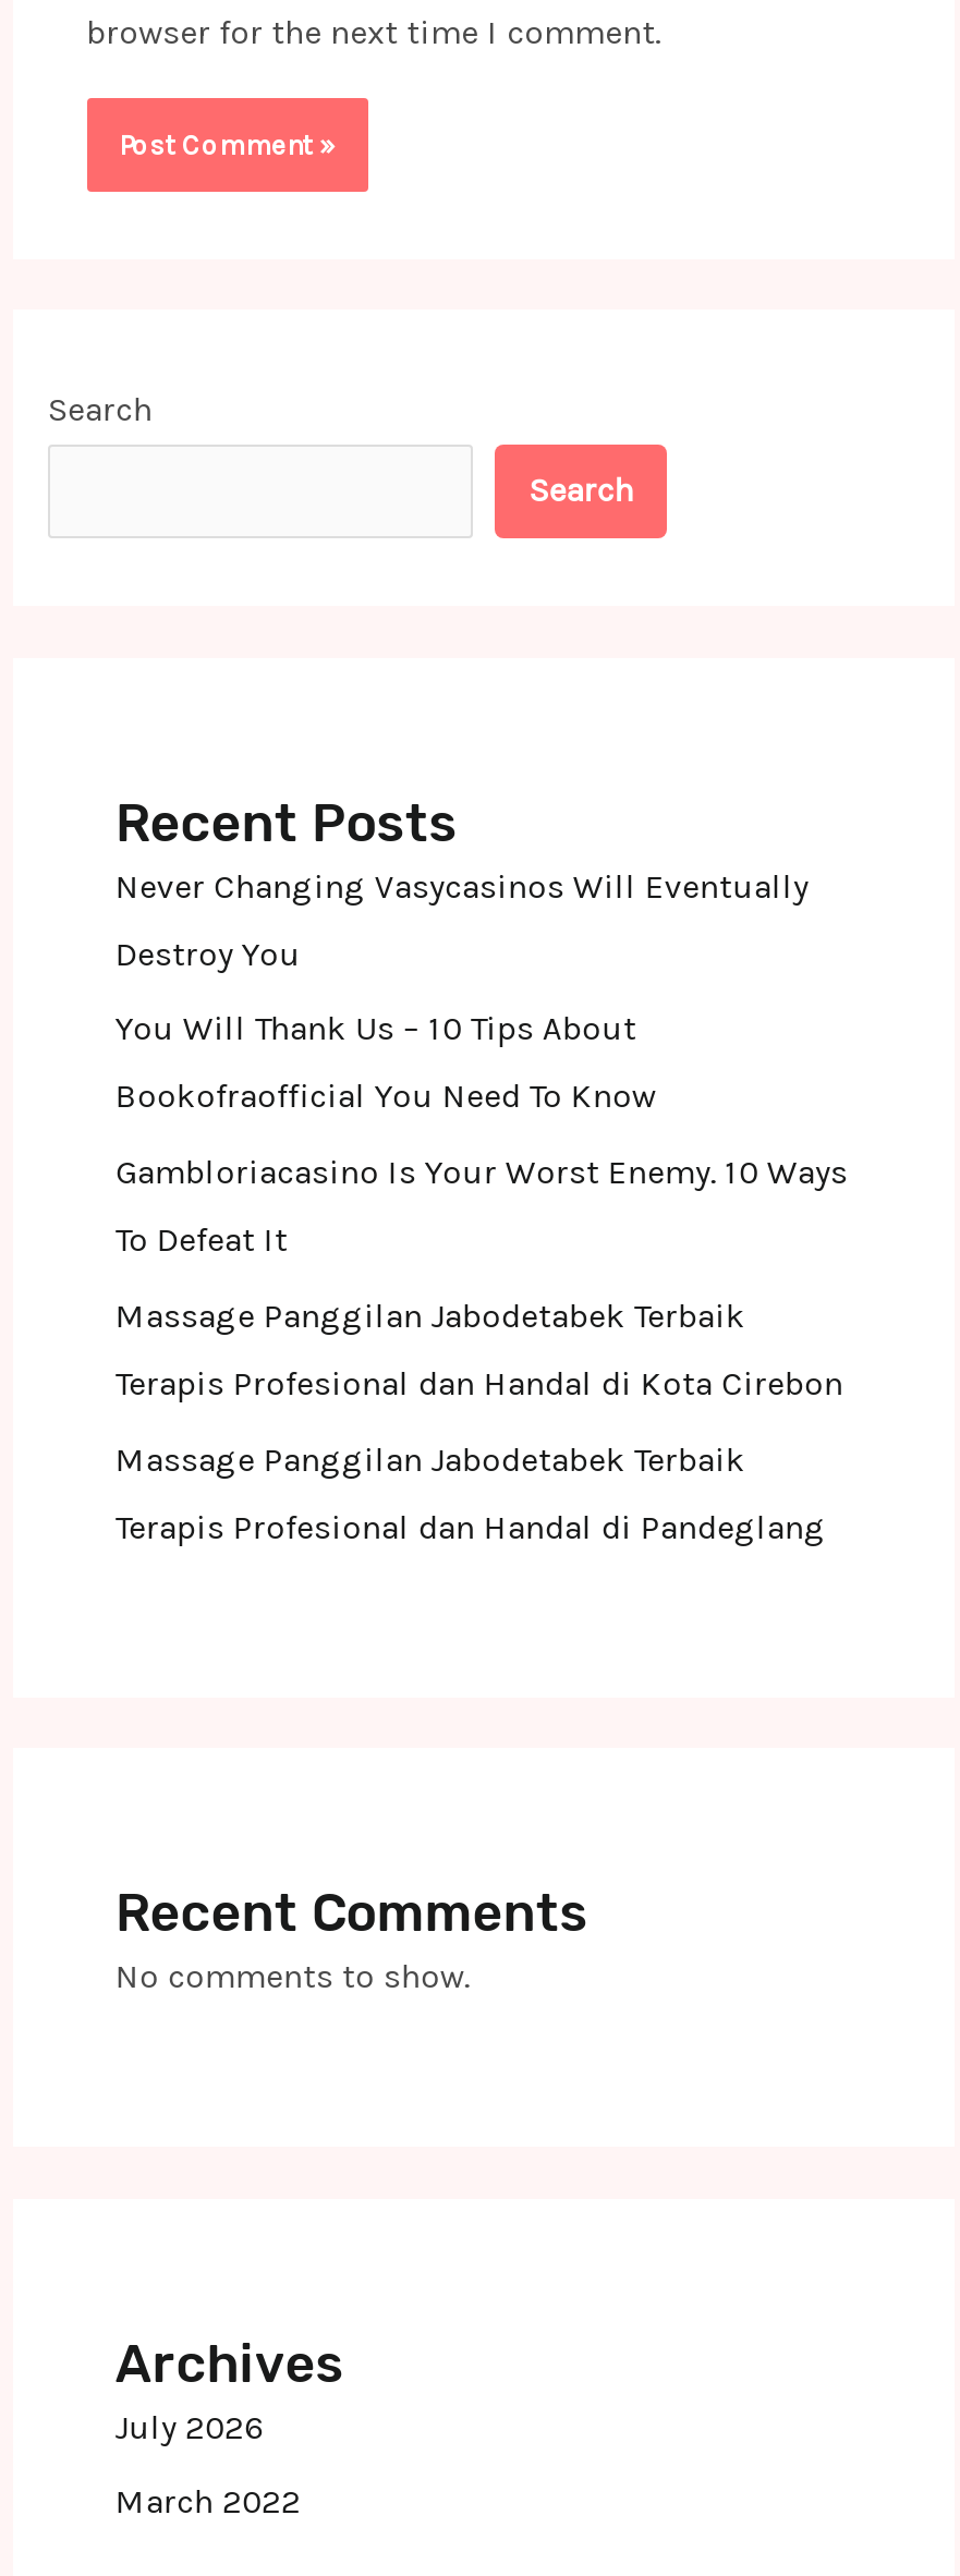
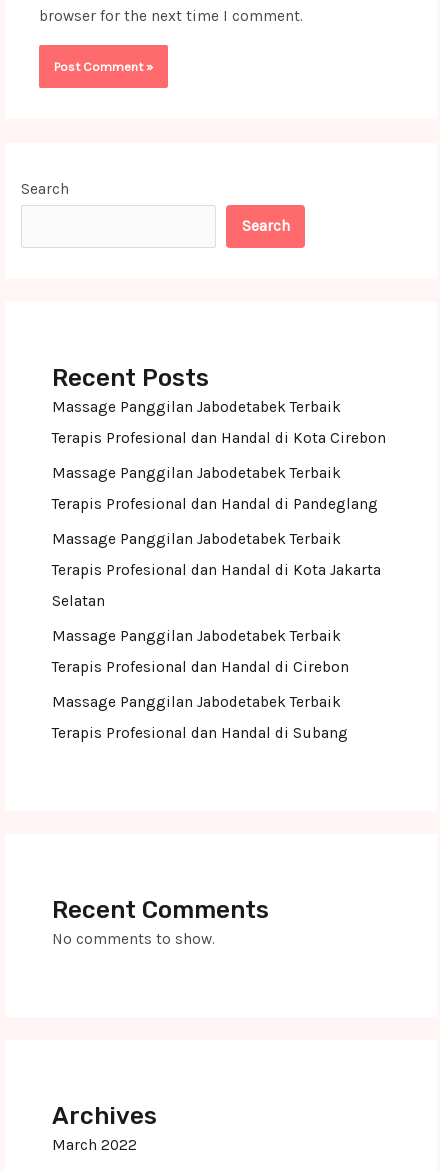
- Never Changing Vasycasinos Will Eventually
- Destroy You
- You Will Thank Us – 10 Tips About
- Bookofraofficial You Need To Know
- Gambloriacasino Is Your Worst Enemy. 10 Ways
- To Defeat It

moved up: Massage Panggilan Jabodetabek Terbaik | Terapis Profesional dan Handal di Kota Cirebon | Massage Panggilan Jabodetabek Terbaik | Terapis Profesional dan Handal di Pandeglang

+ Massage Panggilan Jabodetabek Terbaik
+ Terapis Profesional dan Handal di Kota Jakarta
+ Selatan
+ Massage Panggilan Jabodetabek Terbaik
+ Terapis Profesional dan Handal di Cirebon
+ Massage Panggilan Jabodetabek Terbaik
+ Terapis Profesional dan Handal di Subang

moved down: Recent Comments | No comments to show. | Archives

- July 2026
